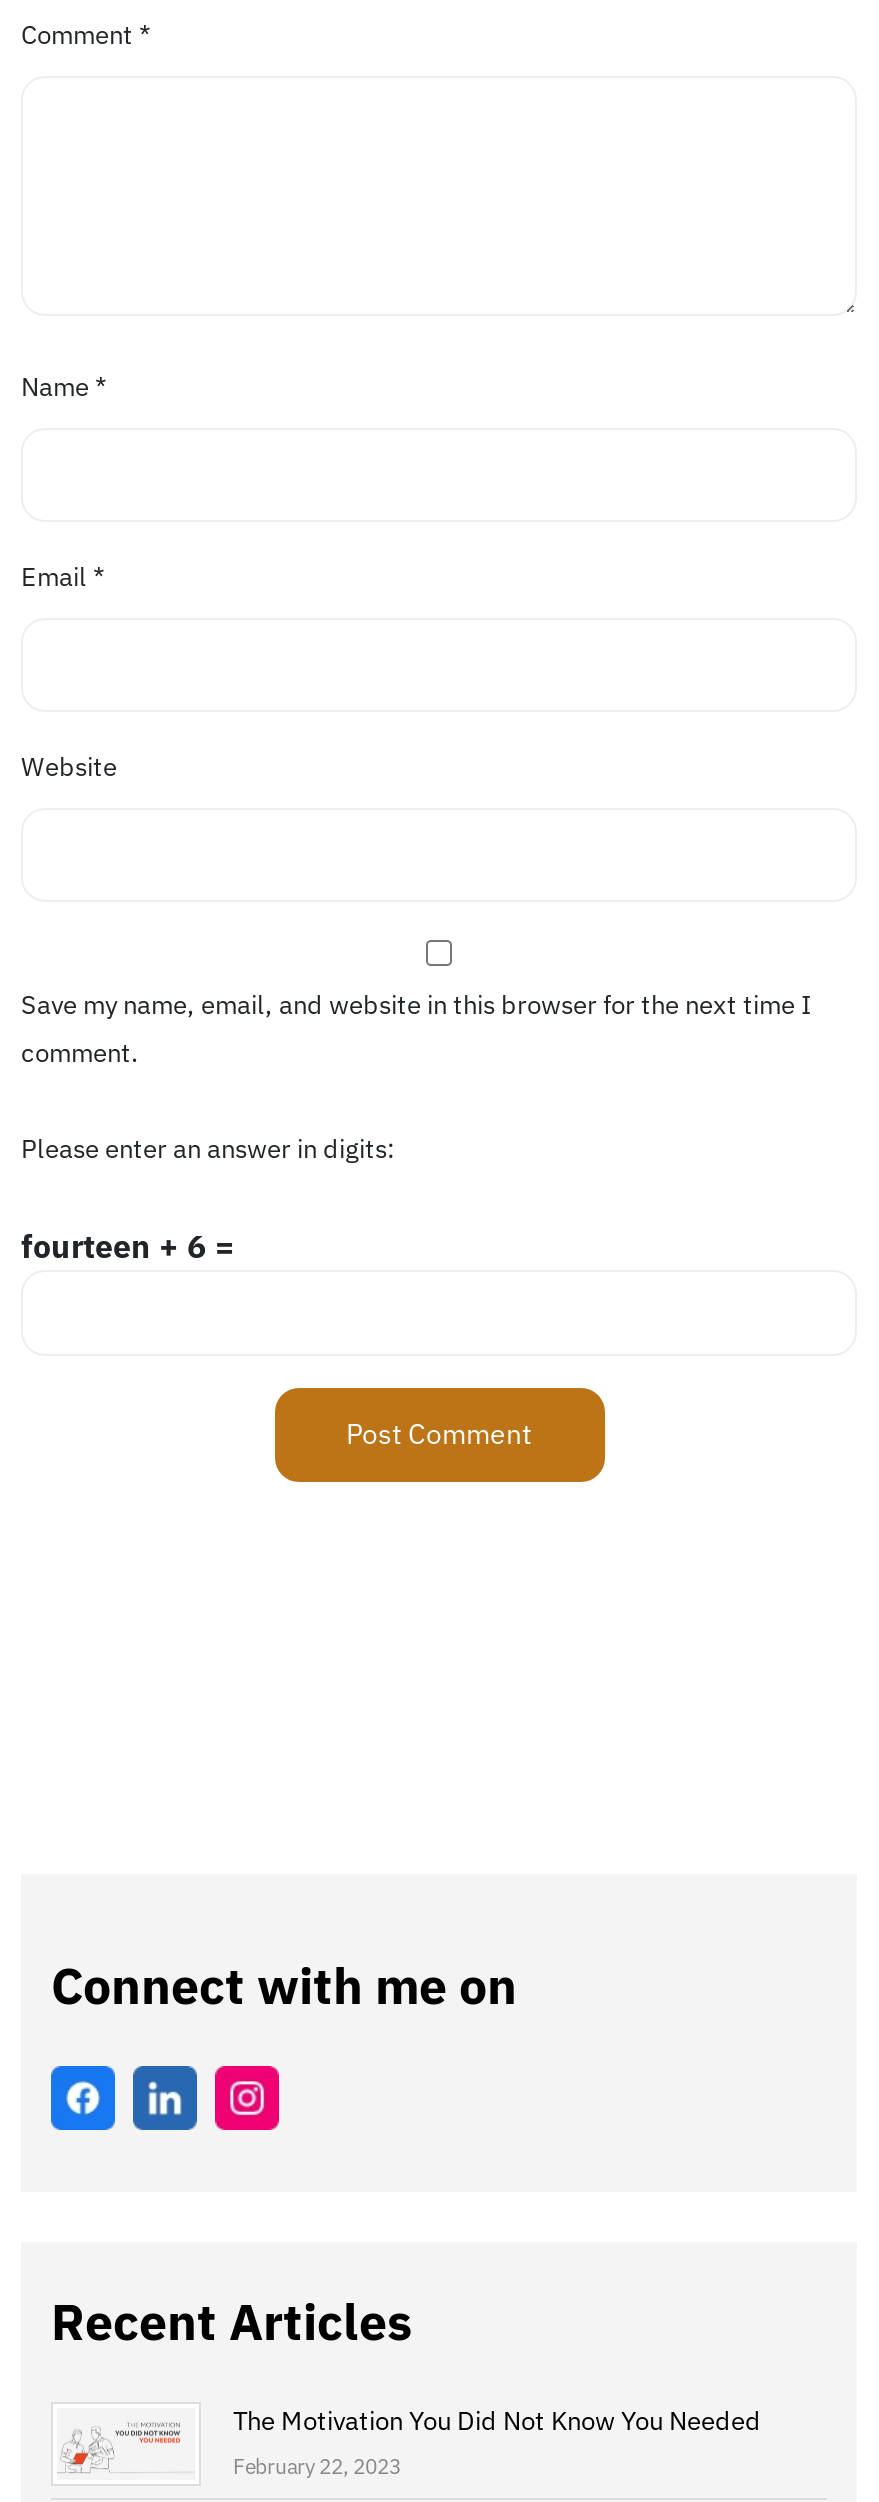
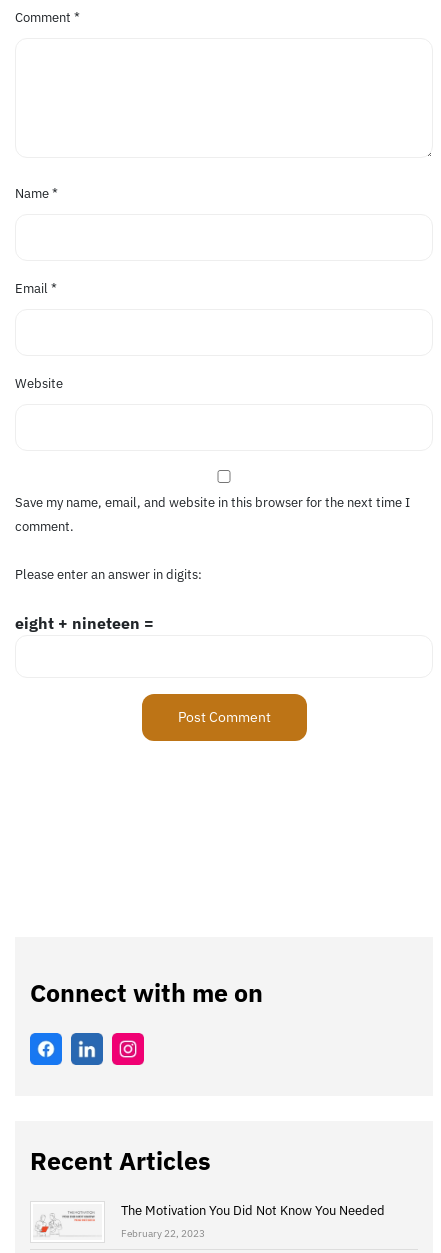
- fourteen + 6 =
+ eight + nineteen =
